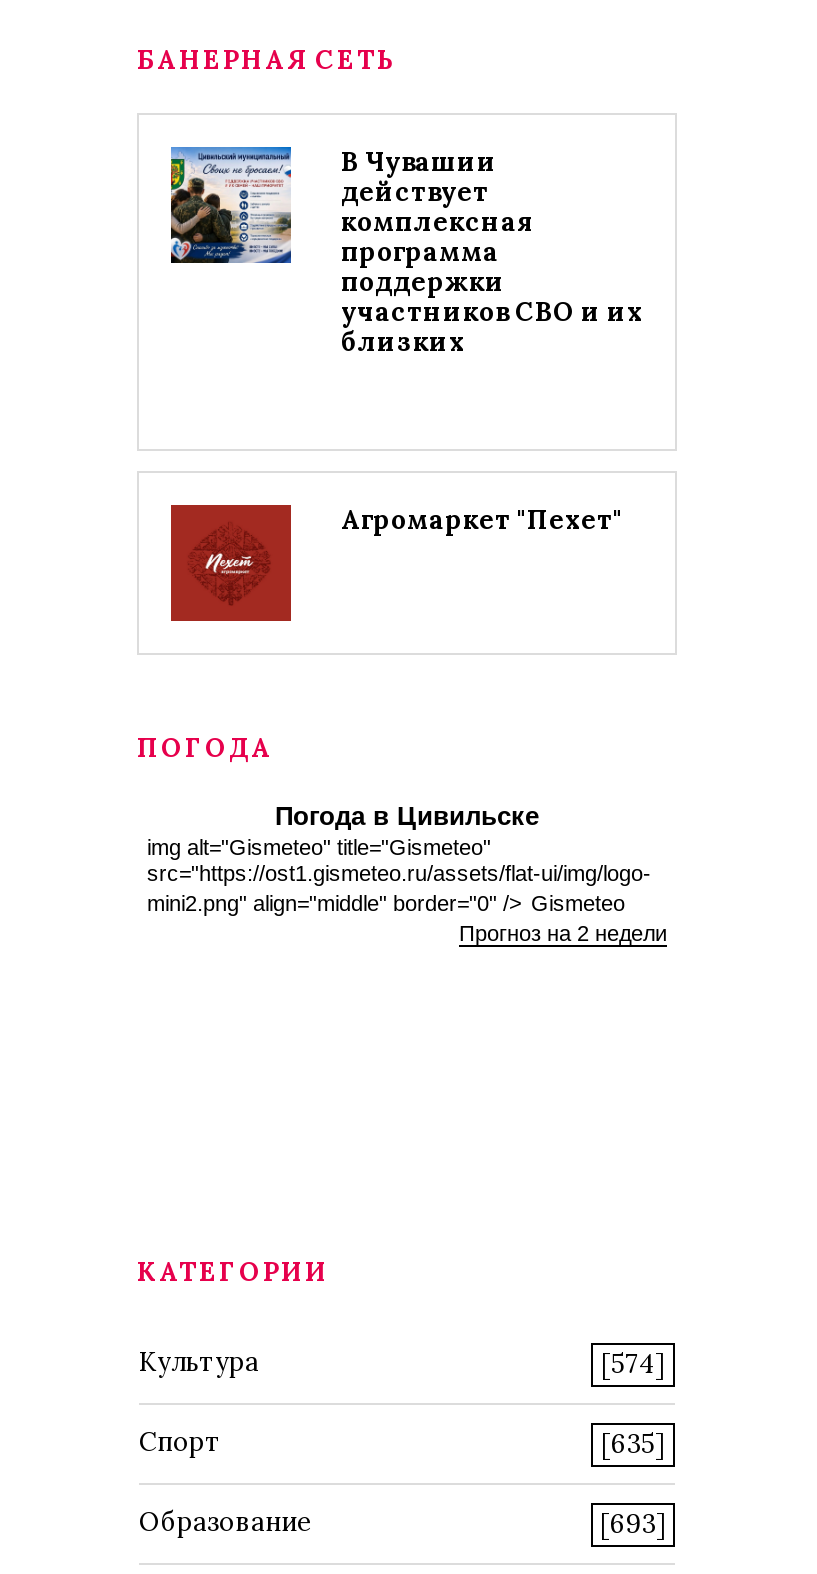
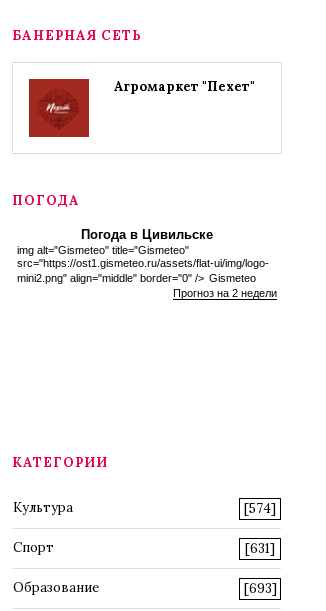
- [image]
- В Чувашии
- действует
- комплексная
- программа
- поддержки
- участников СВО и их
- близких

- [635]
+ [631]
